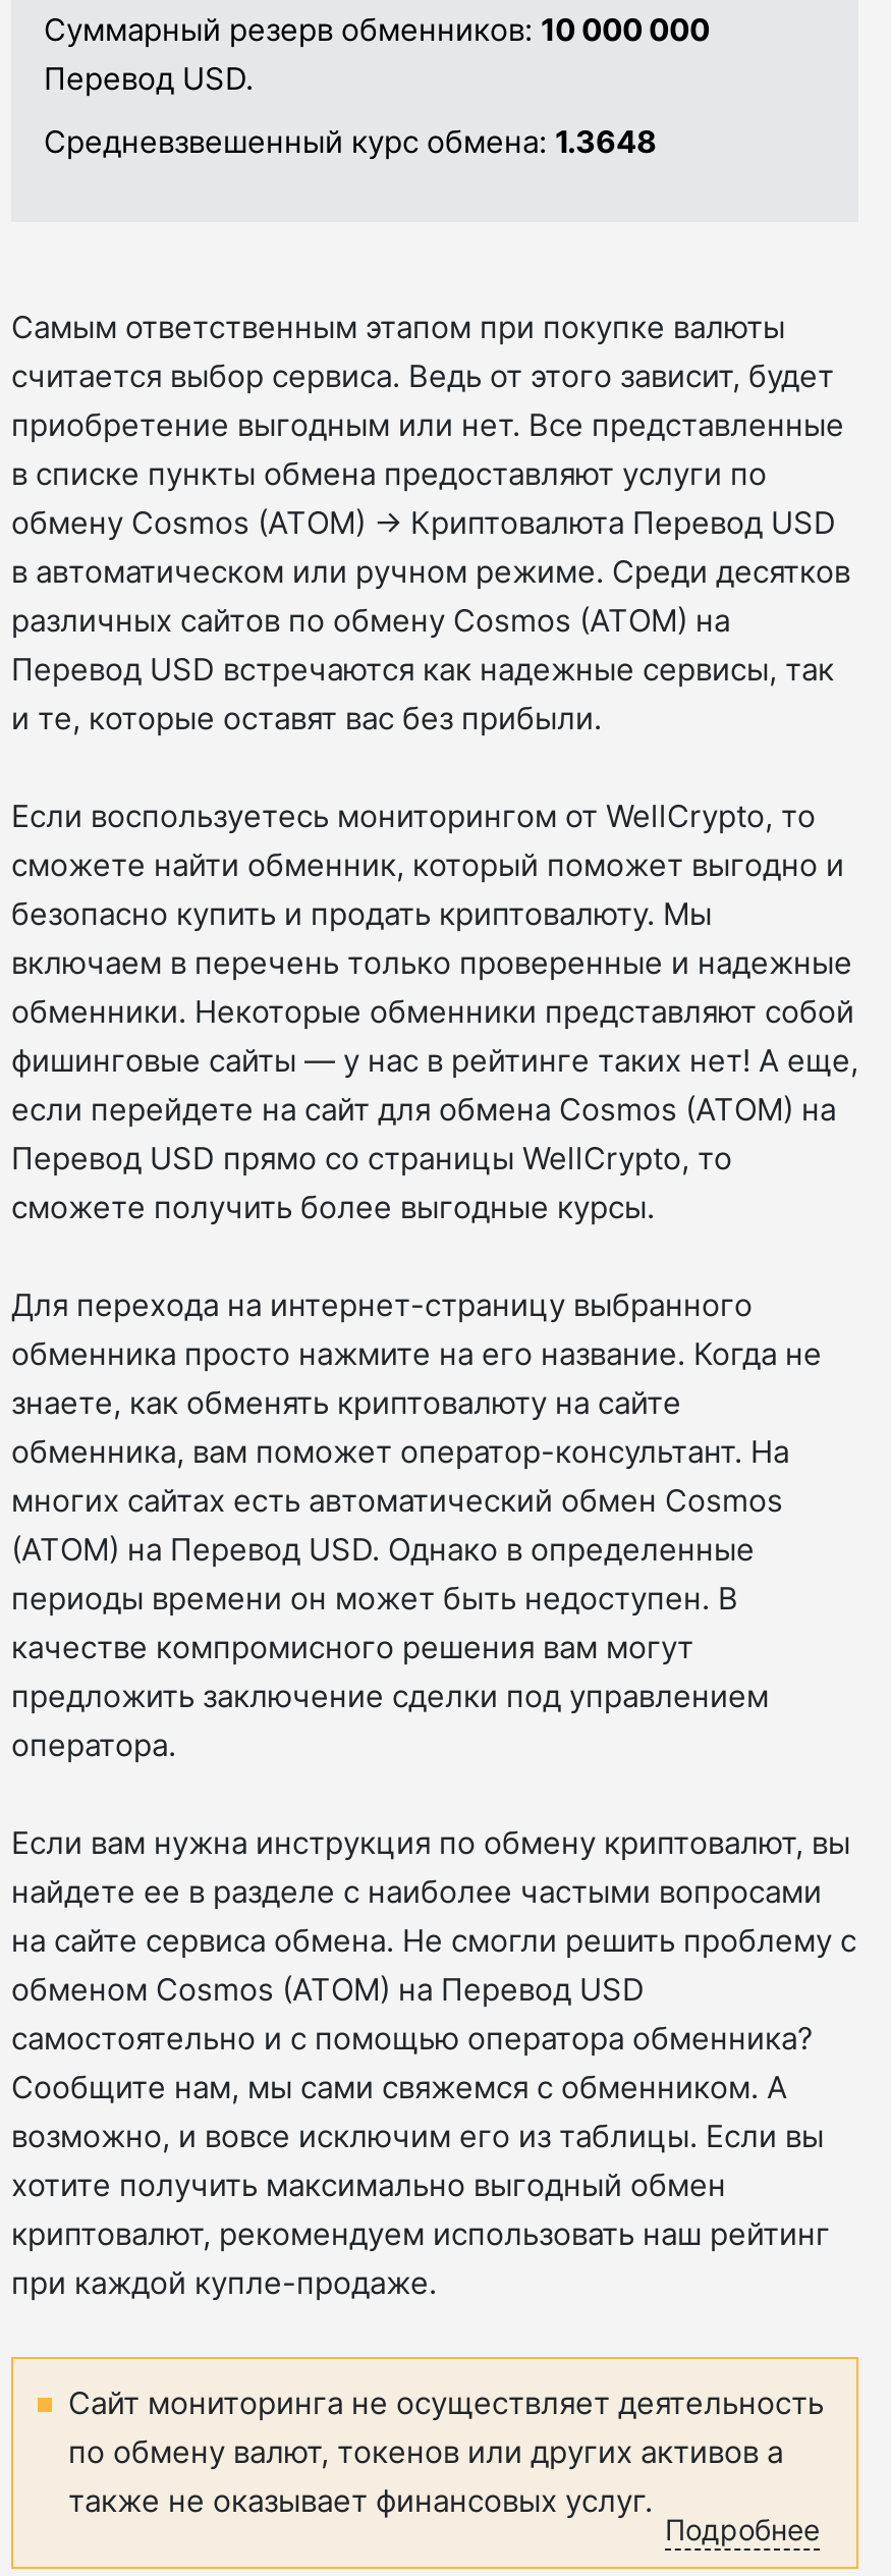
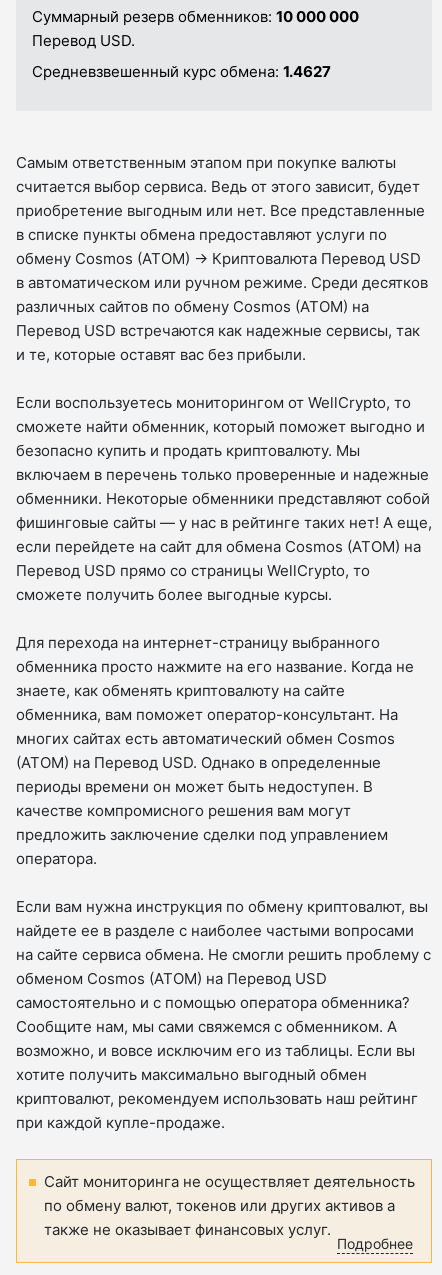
- Средневзвешенный курс обмена: 1.3648
+ Средневзвешенный курс обмена: 1.4627
